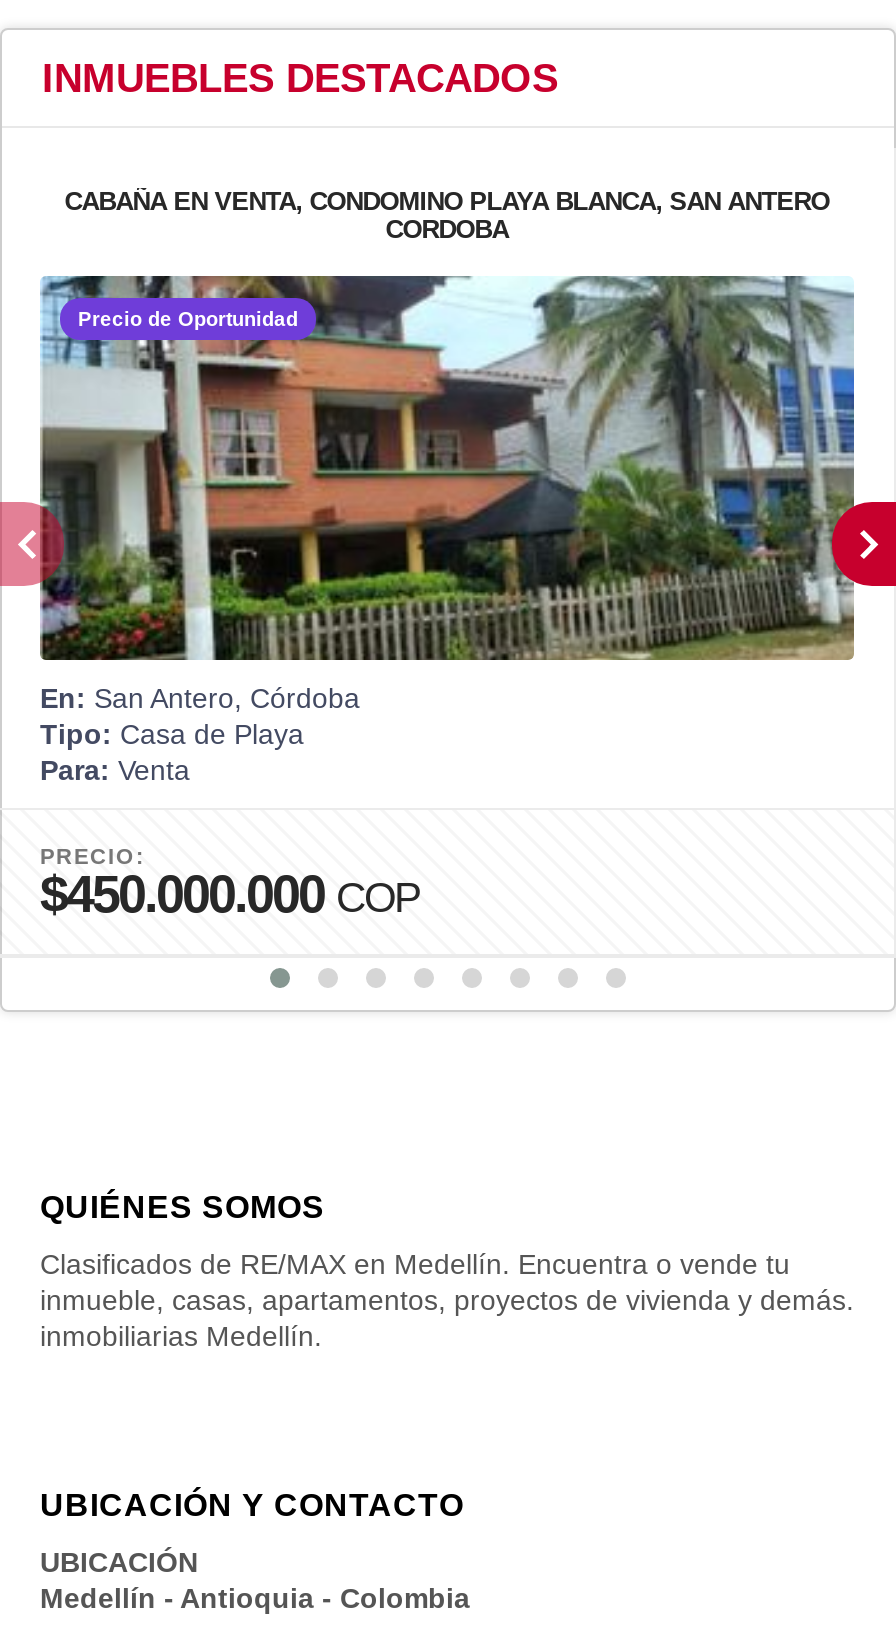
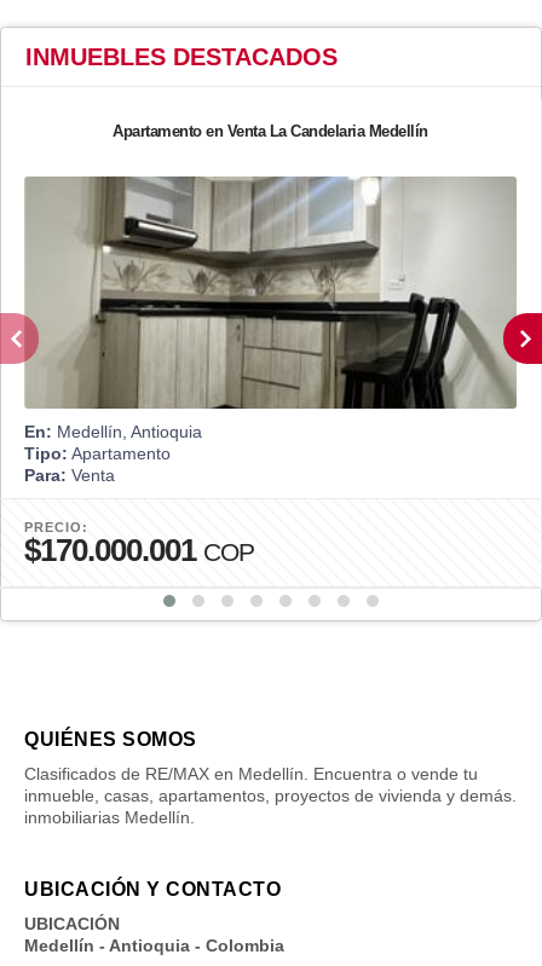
- CABAÑA EN VENTA, CONDOMINO PLAYA BLANCA, SAN ANTERO
- CORDOBA
- Precio de Oportunidad
+ Apartamento en Venta La Candelaria Medellín

- [image]
- En: San Antero, Córdoba
- Tipo: Casa de Playa
+ [image]
+ En: Medellín, Antioquia
+ Tipo: Apartamento

- $450.000.000 COP
+ $170.000.001 COP
